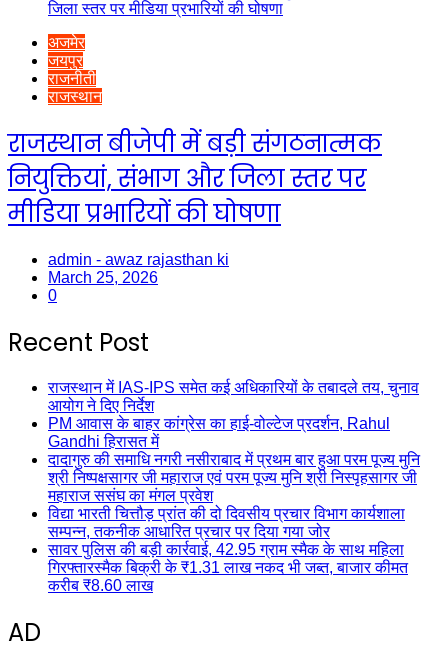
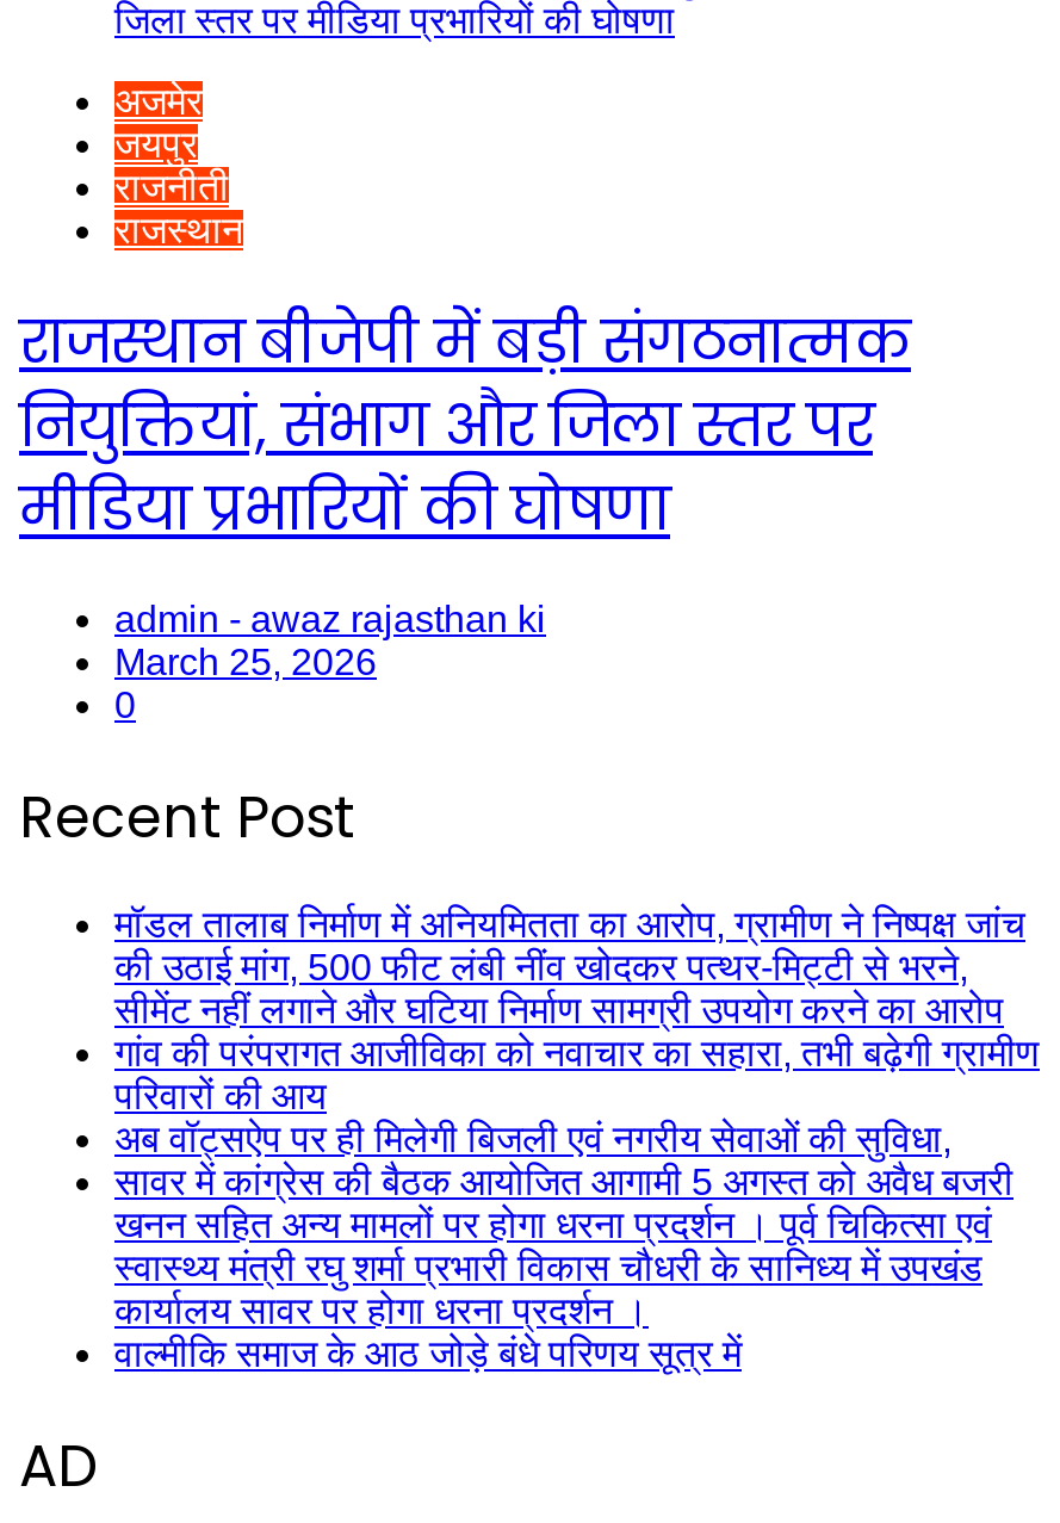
- राजस्थान में IAS-IPS समेत कई अधिकारियों के तबादले तय, चुनाव
- आयोग ने दिए निर्देश
- PM आवास के बाहर कांग्रेस का हाई-वोल्टेज प्रदर्शन, Rahul
- Gandhi हिरासत में
- दादागुरु की समाधि नगरी नसीराबाद में प्रथम बार हुआ परम पूज्य मुनि
- श्री निष्पक्षसागर जी महाराज एवं परम पूज्य मुनि श्री निस्पृहसागर जी
- महाराज ससंघ का मंगल प्रवेश
- विद्या भारती चित्तौड़ प्रांत की दो दिवसीय प्रचार विभाग कार्यशाला
- सम्पन्न, तकनीक आधारित प्रचार पर दिया गया जोर
- सावर पुलिस की बड़ी कार्रवाई, 42.95 ग्राम स्मैक के साथ महिला
- गिरफ्तारस्मैक बिक्री के ₹1.31 लाख नकद भी जब्त, बाजार कीमत
- करीब ₹8.60 लाख
+ मॉडल तालाब निर्माण में अनियमितता का आरोप, ग्रामीण ने निष्पक्ष जांच
+ की उठाई मांग, 500 फीट लंबी नींव खोदकर पत्थर-मिट्टी से भरने,
+ सीमेंट नहीं लगाने और घटिया निर्माण सामग्री उपयोग करने का आरोप
+ गांव की परंपरागत आजीविका को नवाचार का सहारा, तभी बढ़ेगी ग्रामीण
+ परिवारों की आय
+ अब वॉट्सऐप पर ही मिलेगी बिजली एवं नगरीय सेवाओं की सुविधा,
+ सावर में कांग्रेस की बैठक आयोजित आगामी 5 अगस्त को अवैध बजरी
+ खनन सहित अन्य मामलों पर होगा धरना प्रदर्शन । पूर्व चिकित्सा एवं
+ स्वास्थ्य मंत्री रघु शर्मा प्रभारी विकास चौधरी के सानिध्य में उपखंड
+ कार्यालय सावर पर होगा धरना प्रदर्शन ।
+ वाल्मीकि समाज के आठ जोड़े बंधे परिणय सूत्र में
